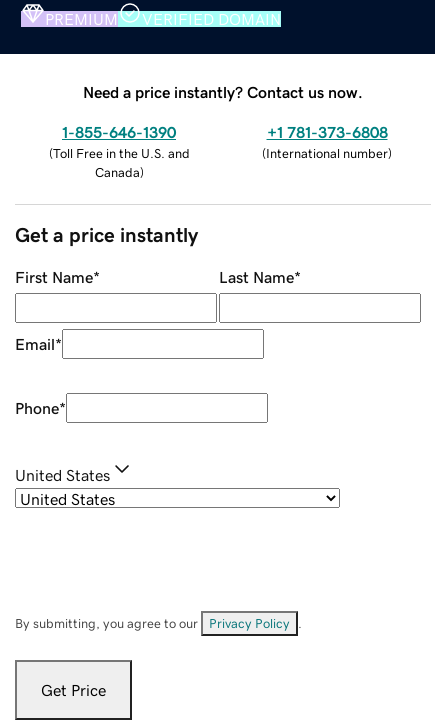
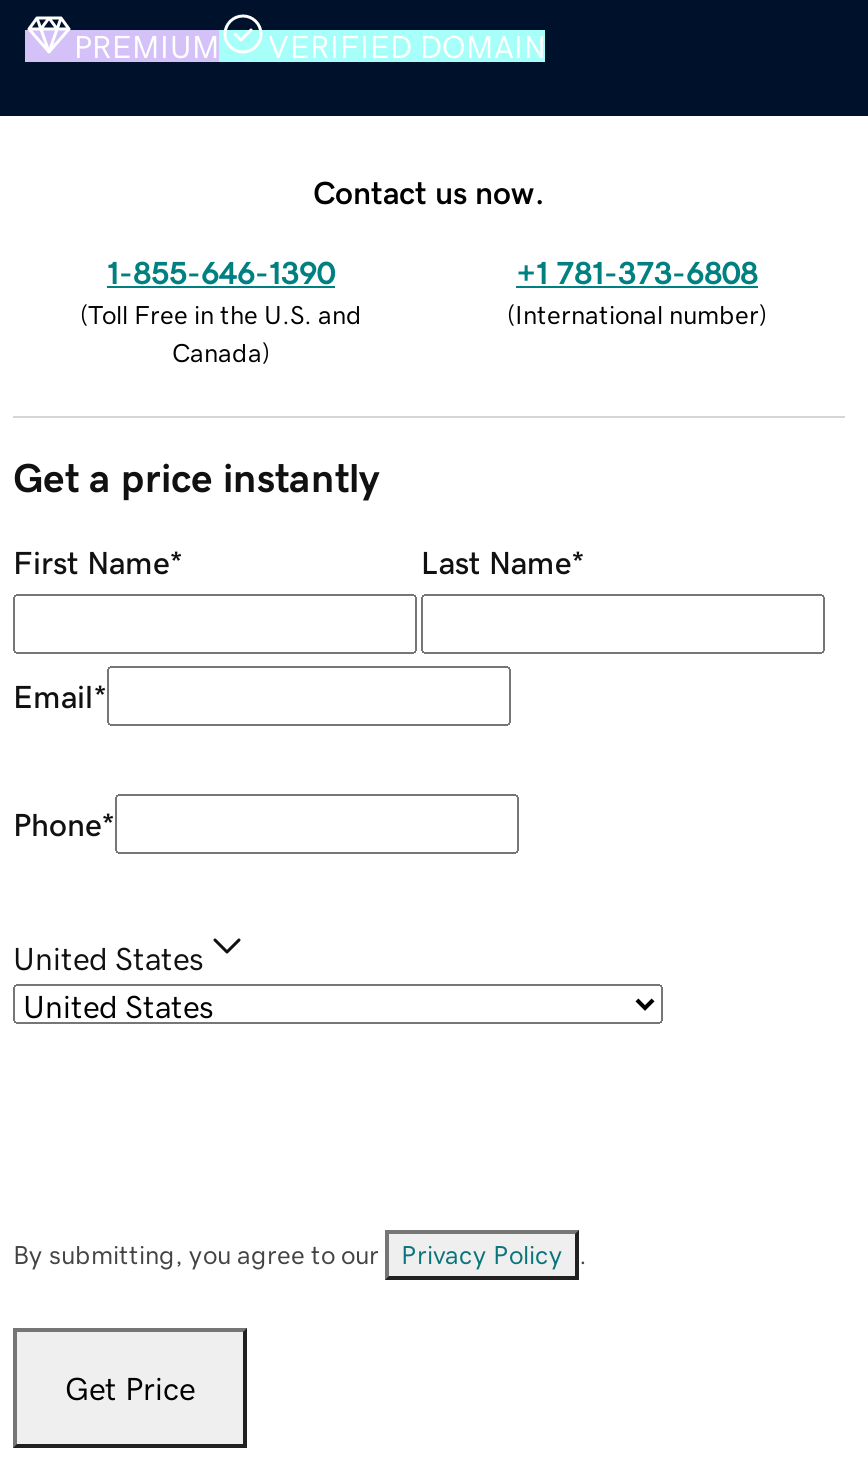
- Need a price instantly? Contact us now.
+ Contact us now.
